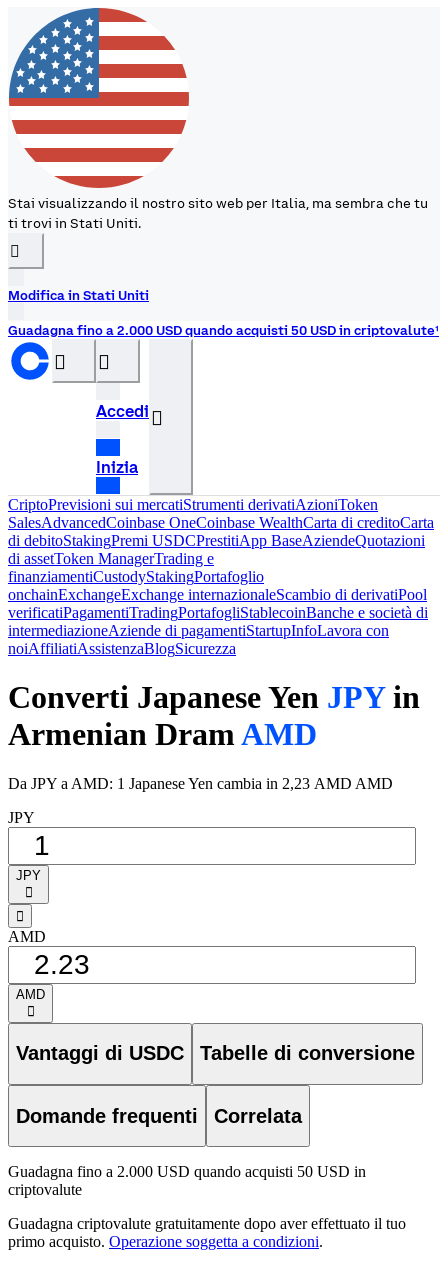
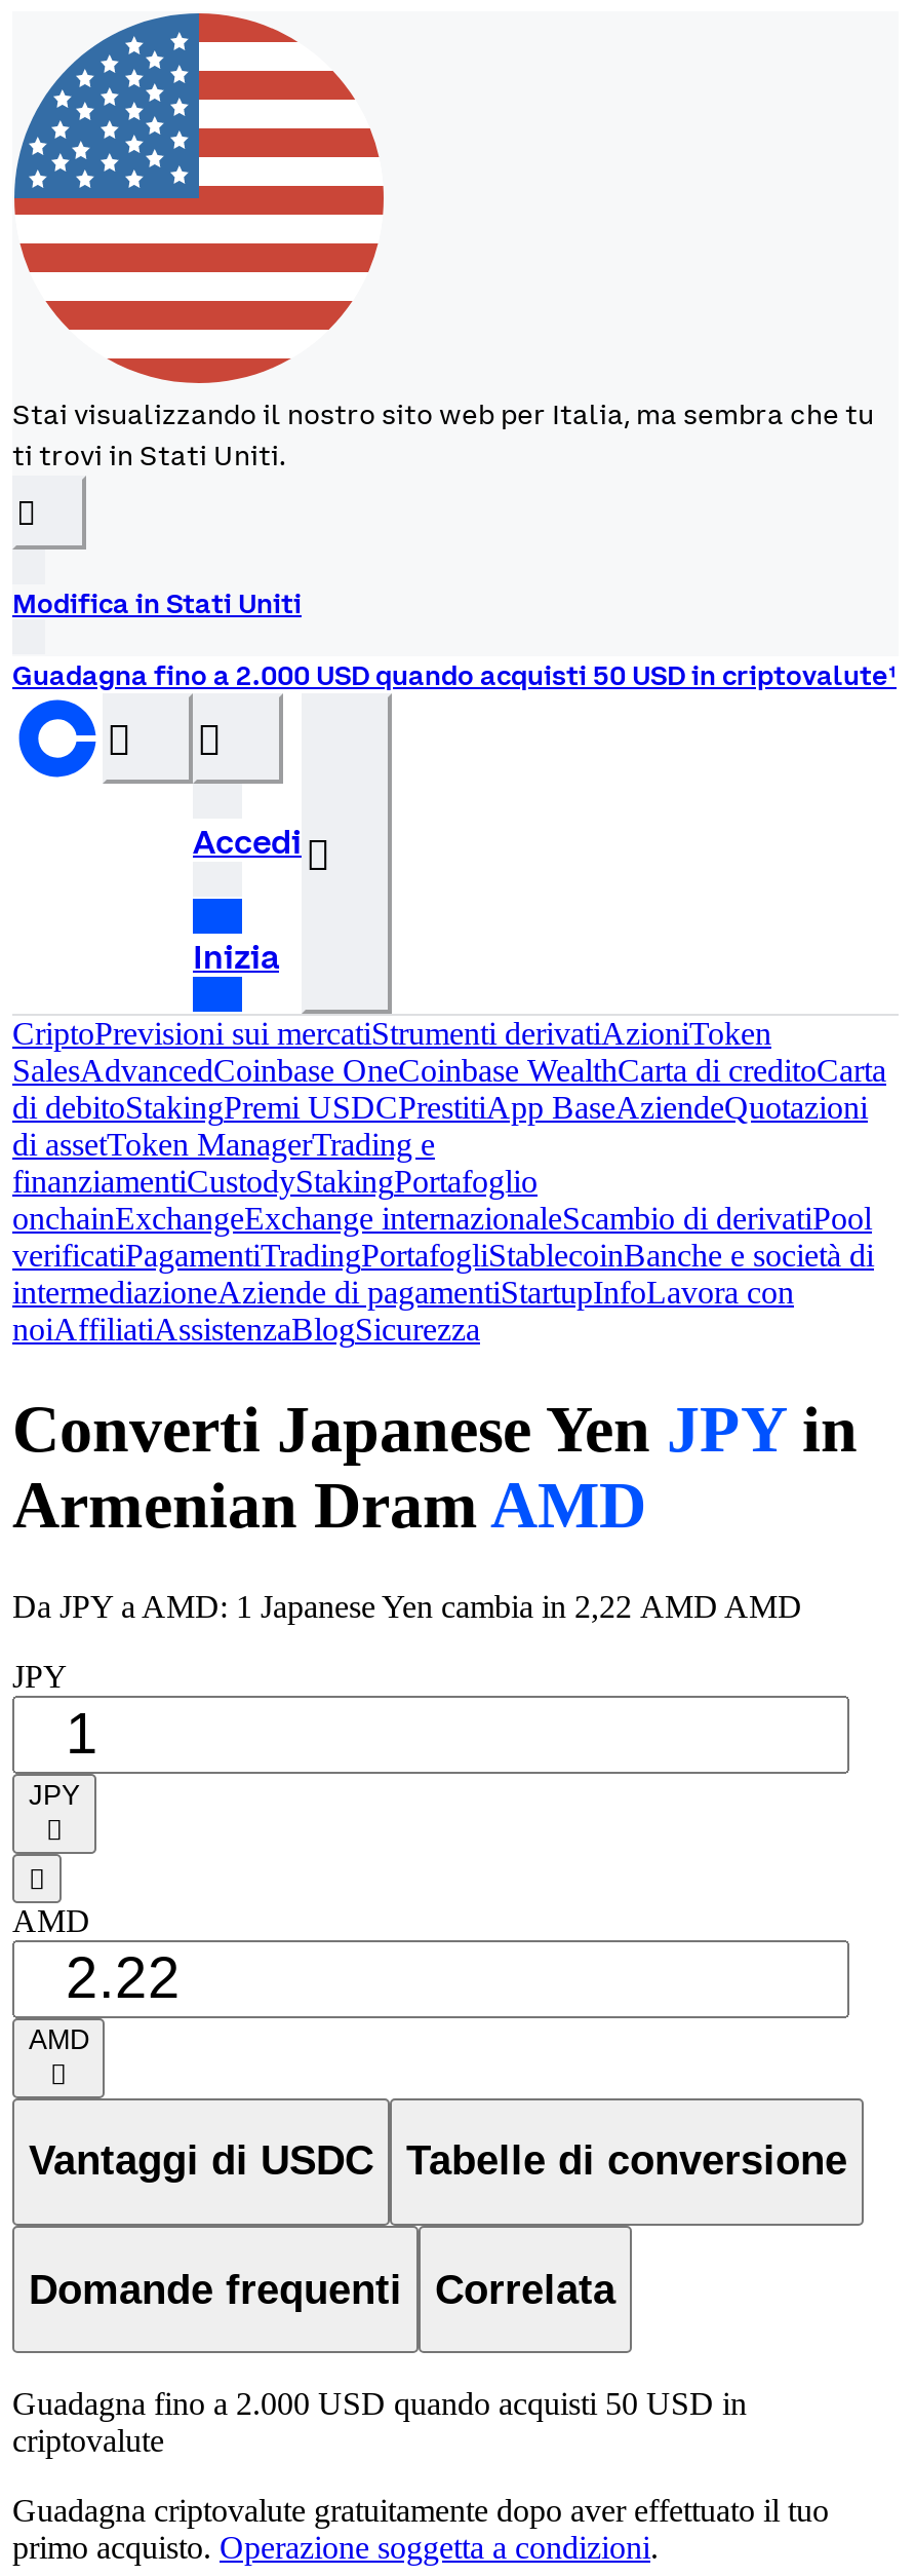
- Da JPY a AMD: 1 Japanese Yen cambia in 2,23 AMD AMD
+ Da JPY a AMD: 1 Japanese Yen cambia in 2,22 AMD AMD
